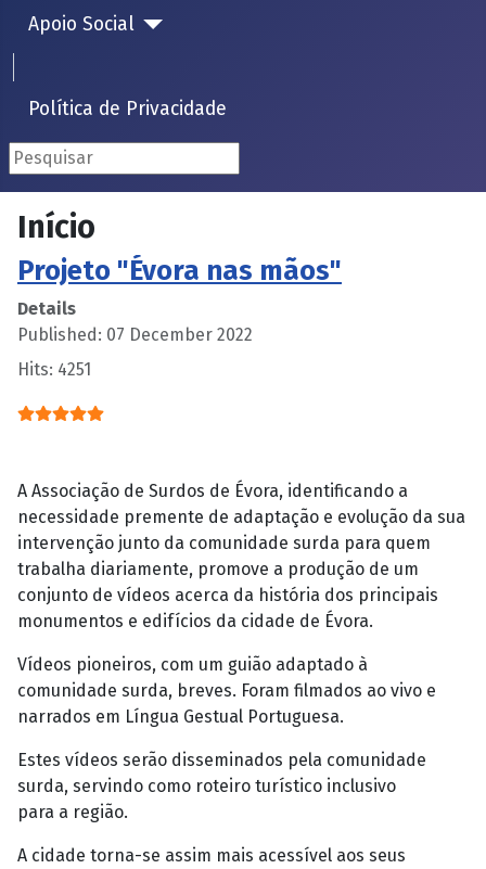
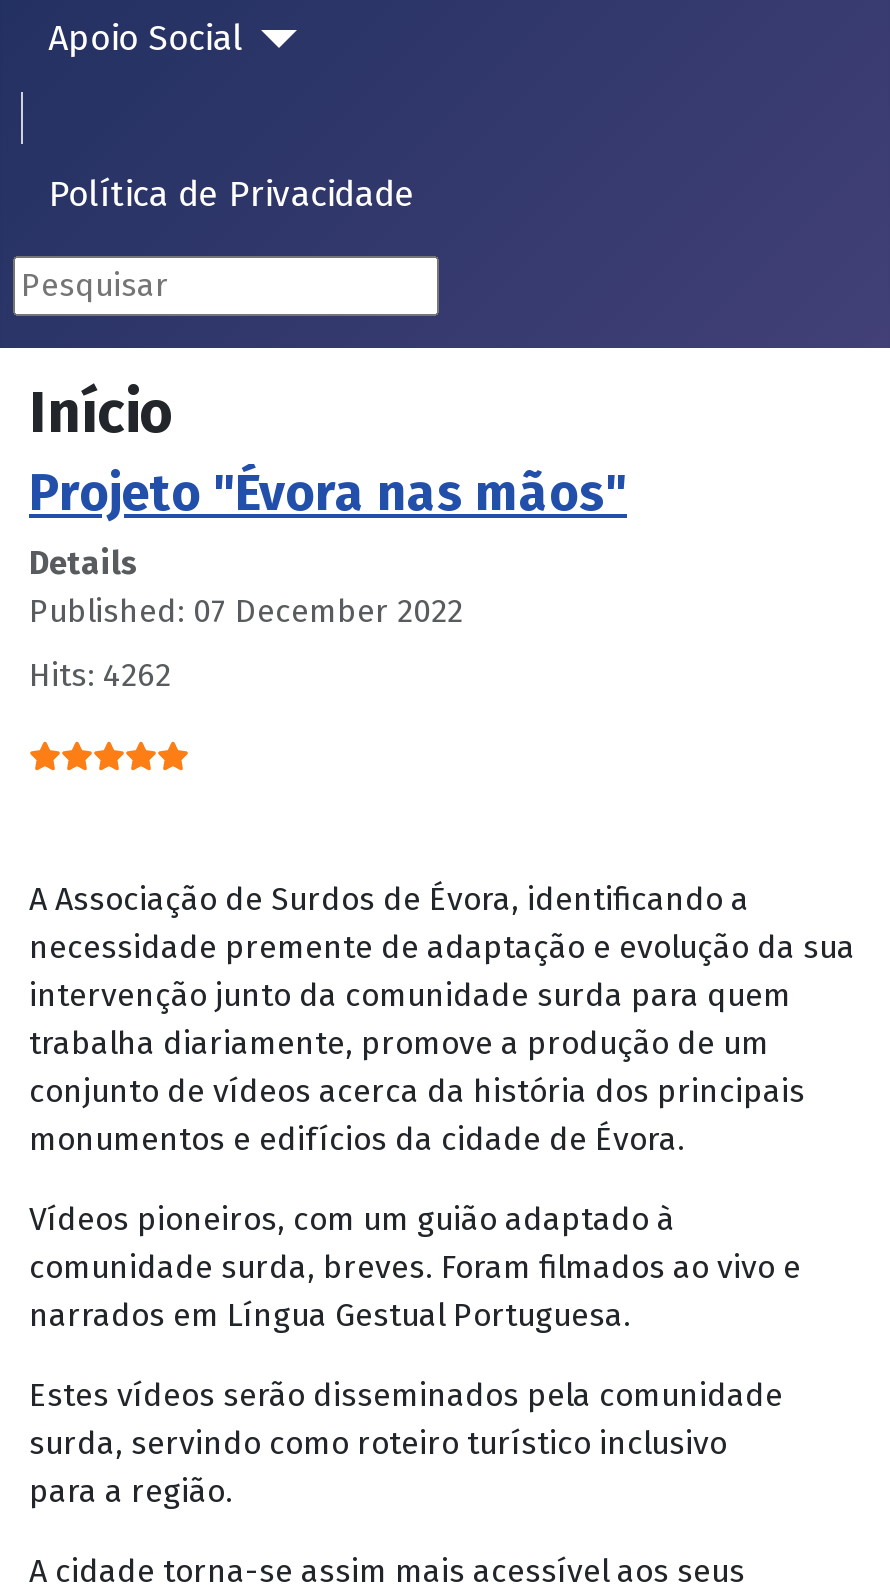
- Hits: 4251
+ Hits: 4262
